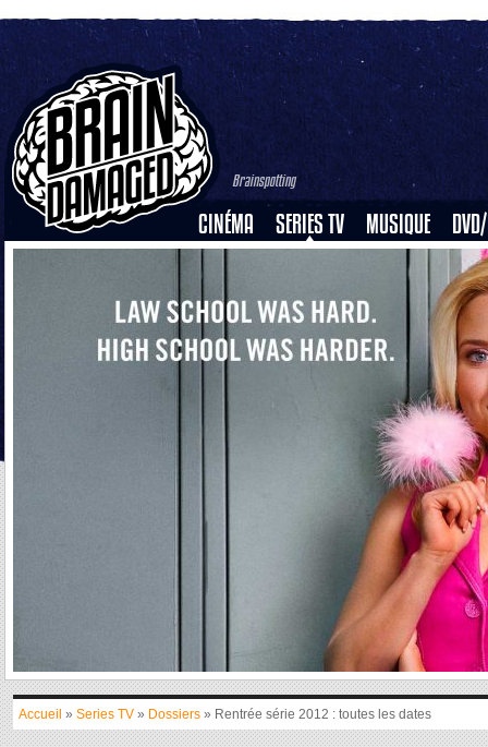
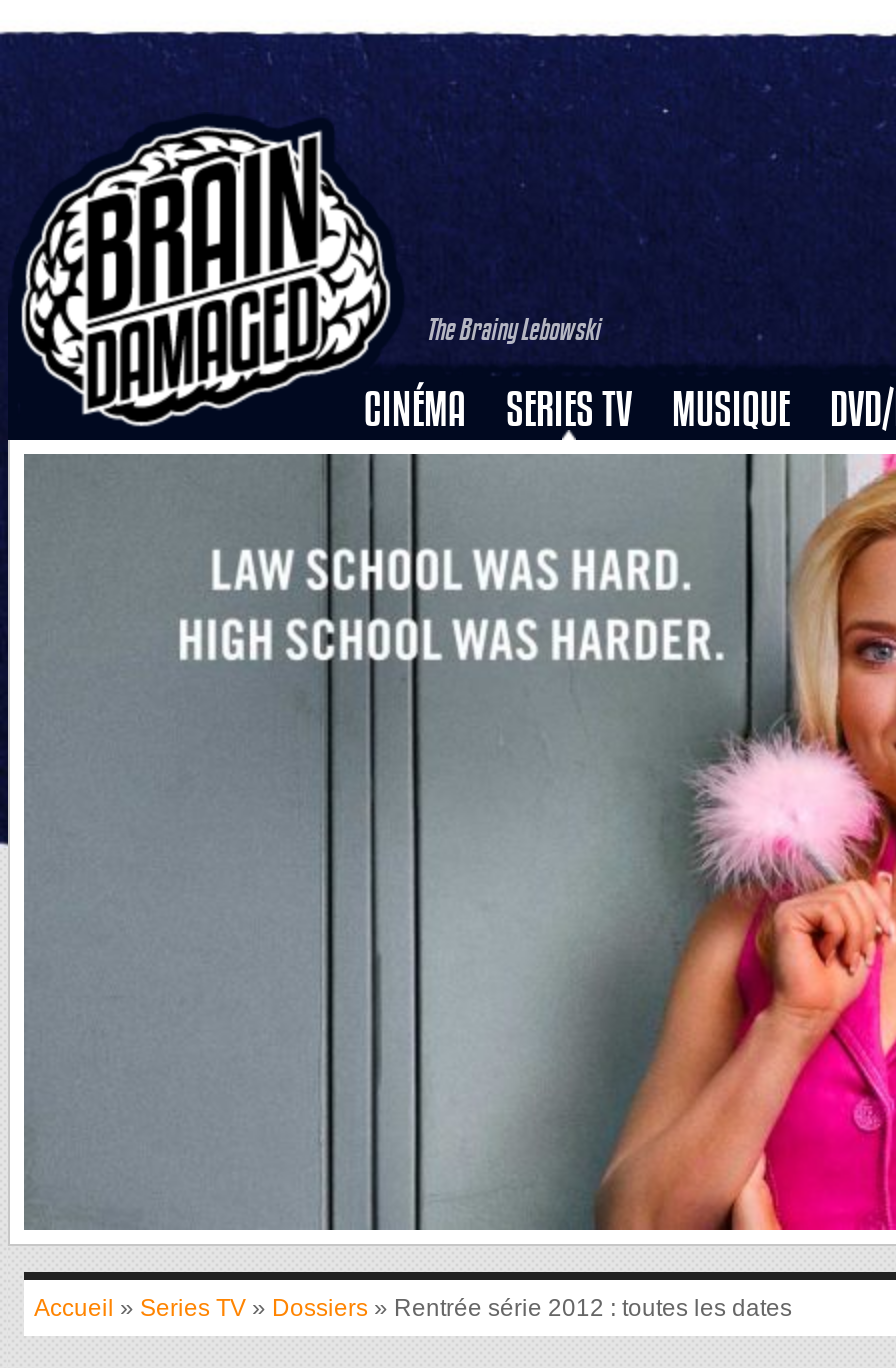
- Brainspotting
+ The Brainy Lebowski
